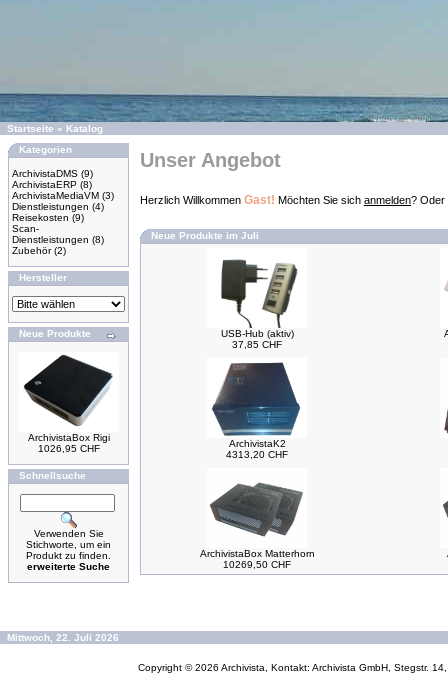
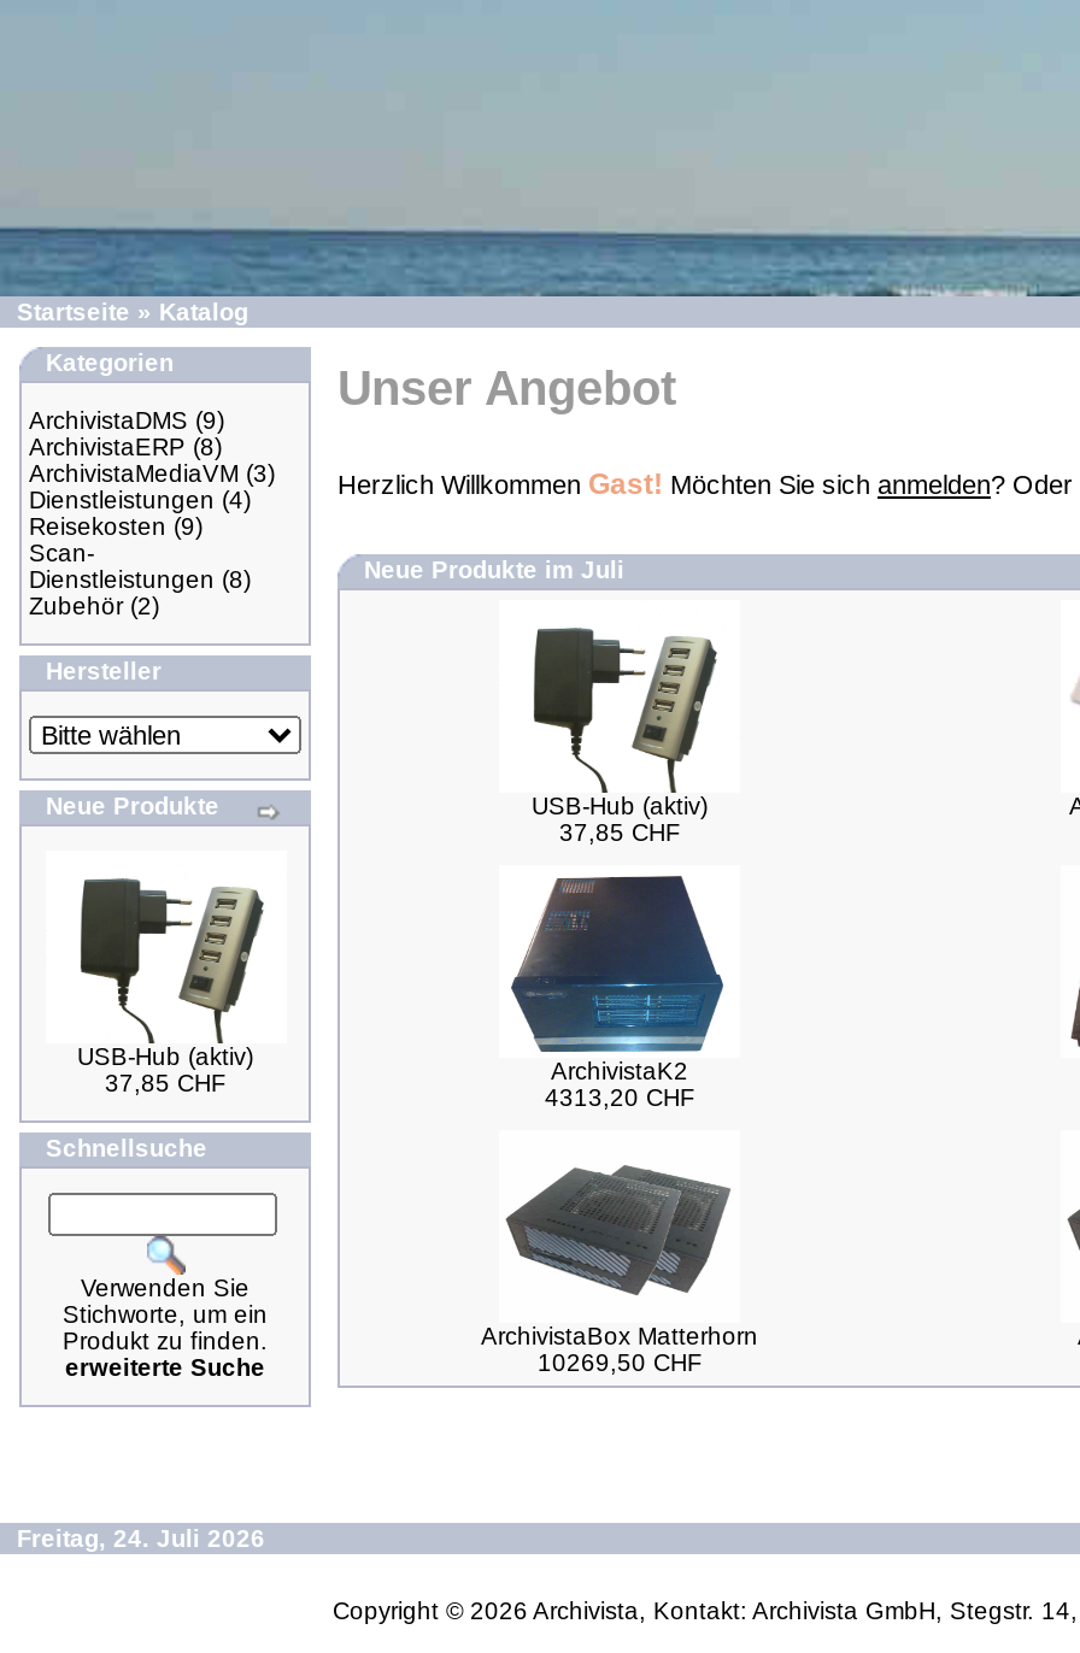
- [image]
- ArchivistaBox Rigi
- 1026,95 CHF
+ [image]
+ USB-Hub (aktiv)
+ 37,85 CHF

- Mittwoch, 22. Juli 2026
+ Freitag, 24. Juli 2026
